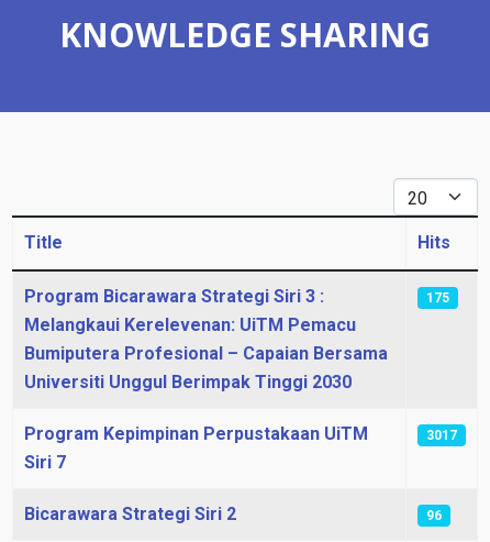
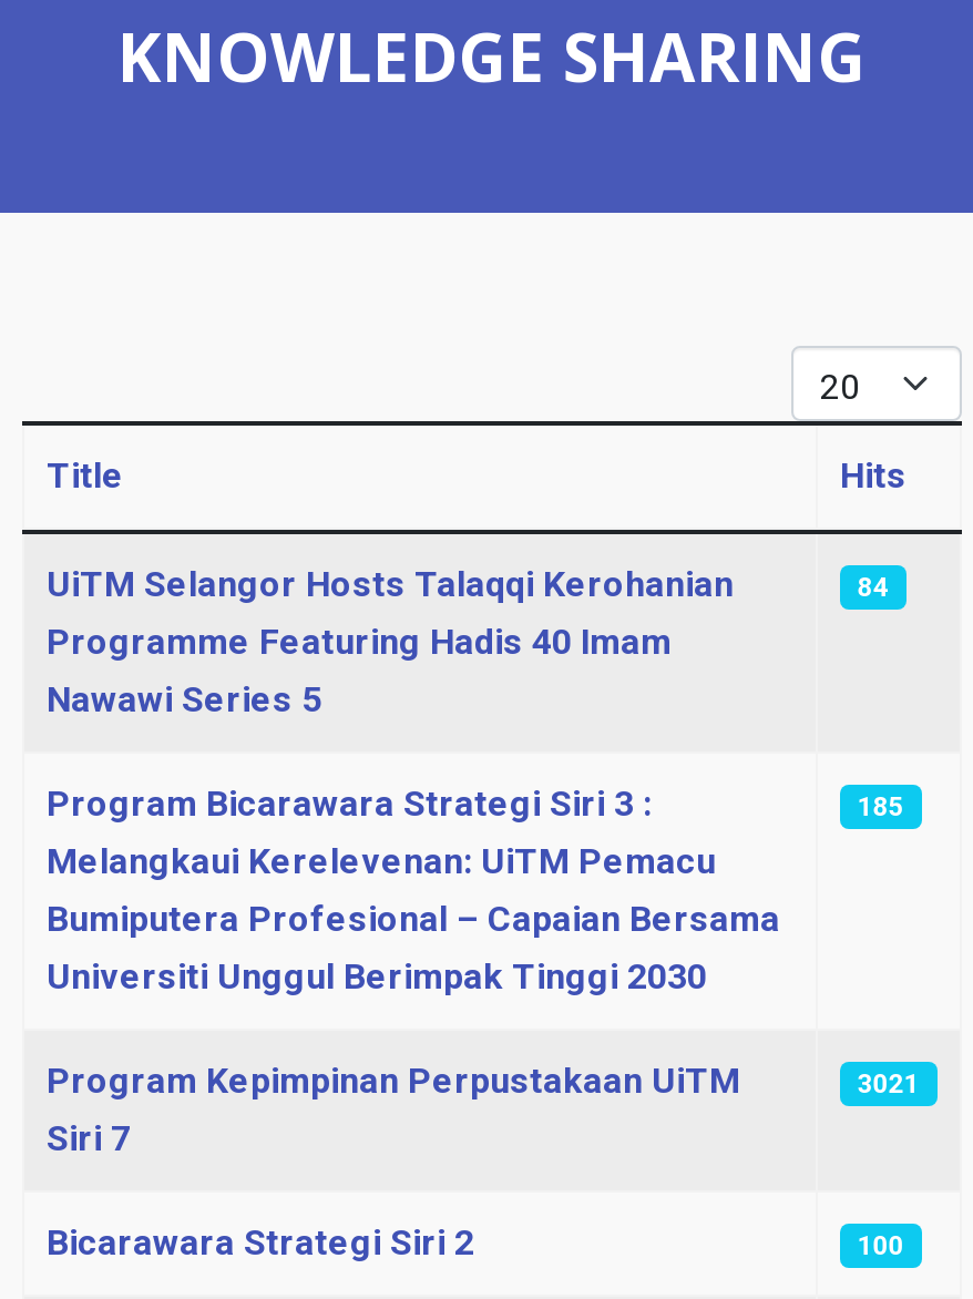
+ UiTM Selangor Hosts Talaqqi Kerohanian
+ Programme Featuring Hadis 40 Imam
+ Nawawi Series 5

+ 84

- 175
+ 185

- 3017
+ 3021

- 96
+ 100
